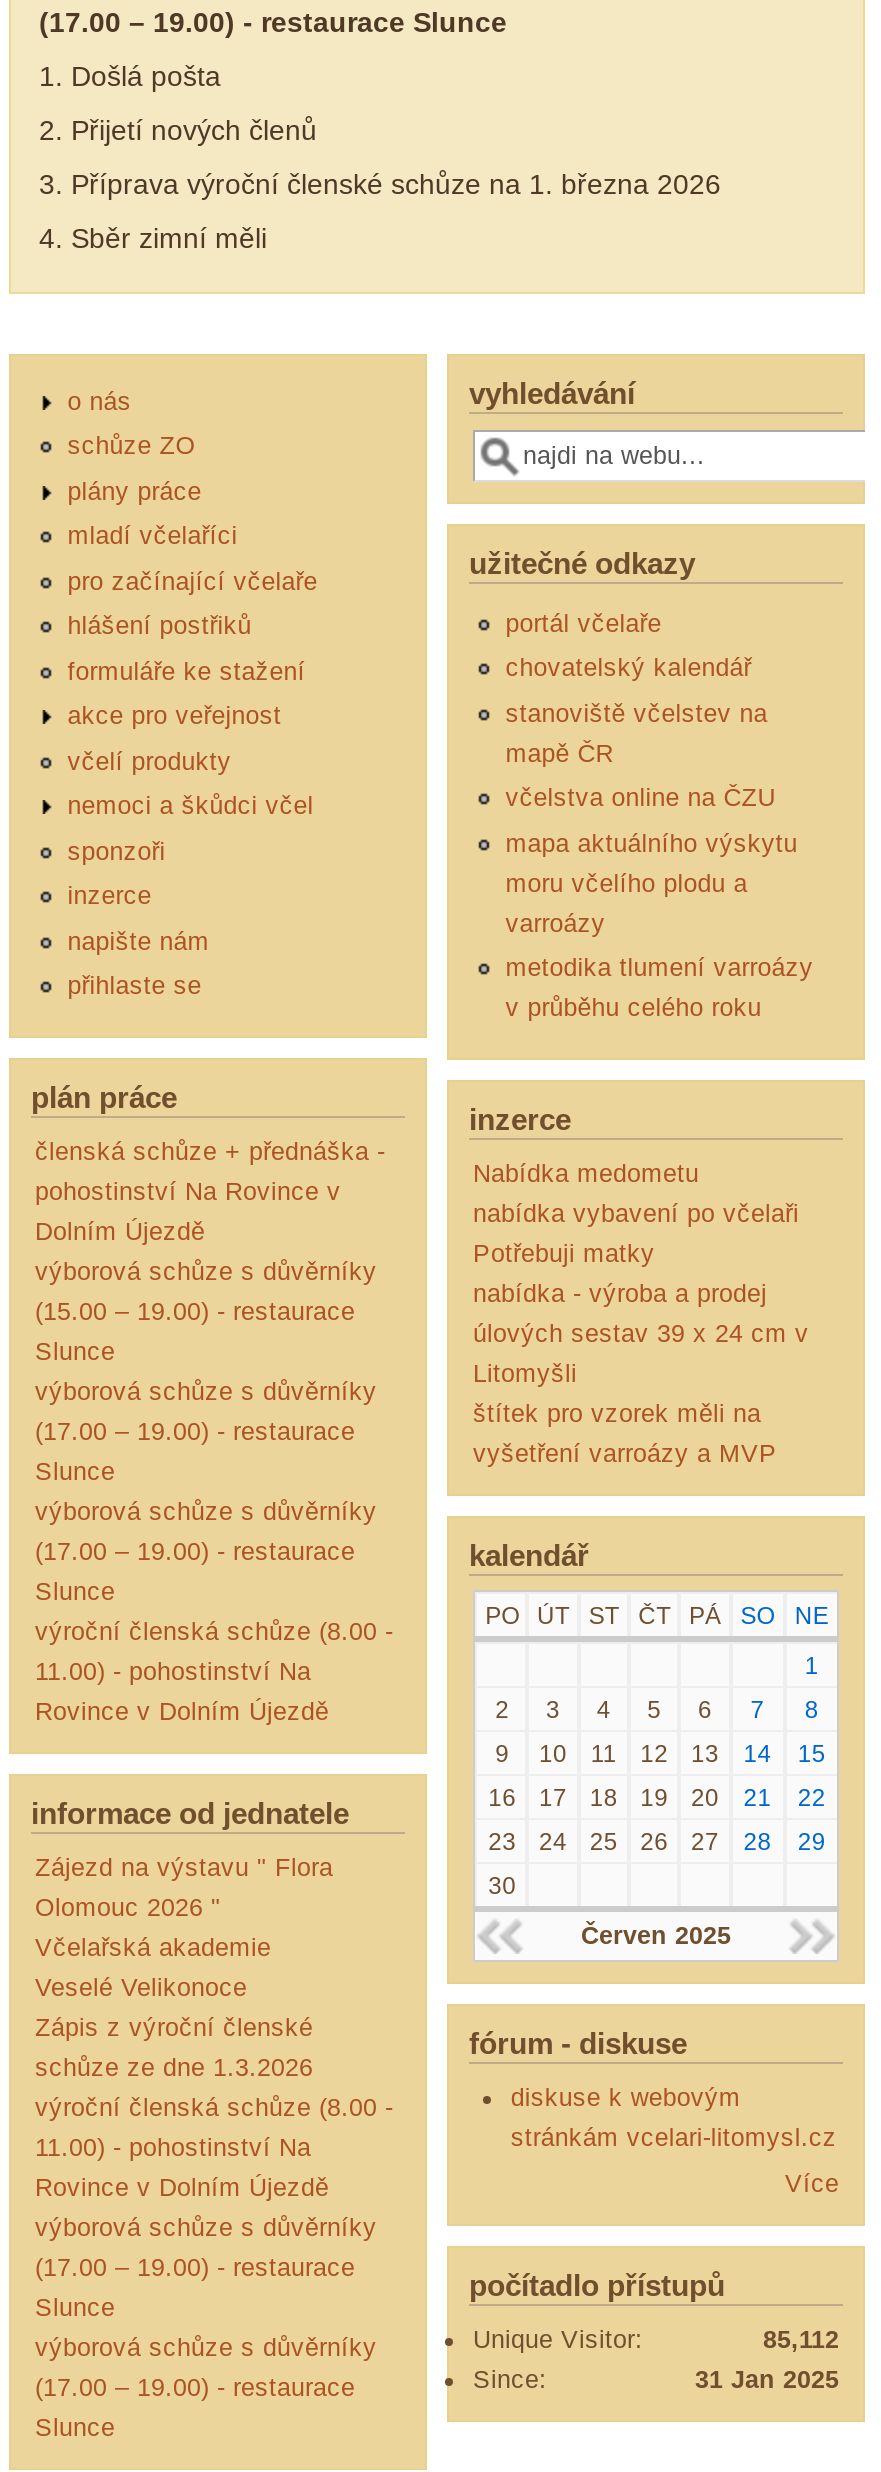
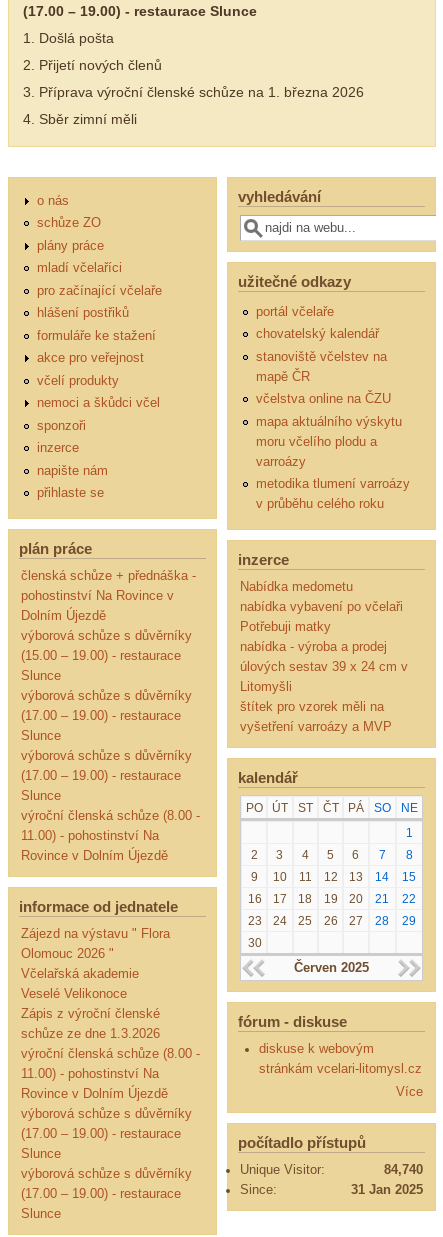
- 85,112
+ 84,740
